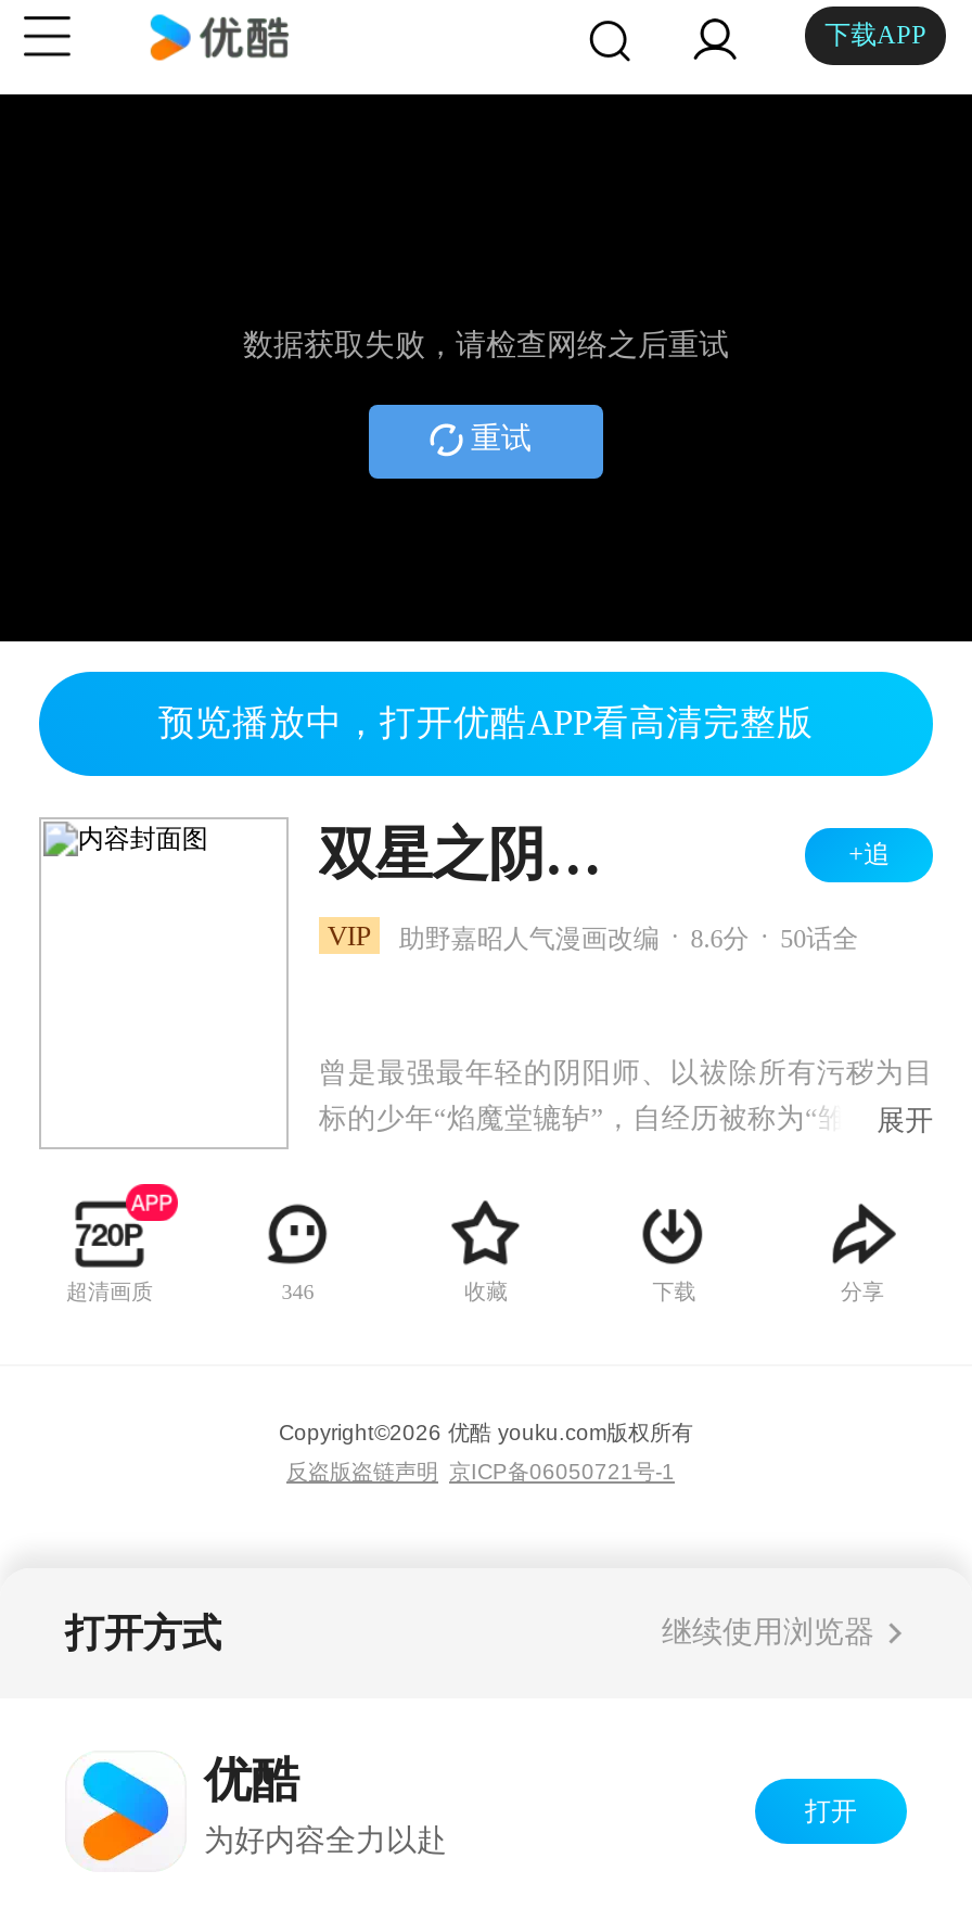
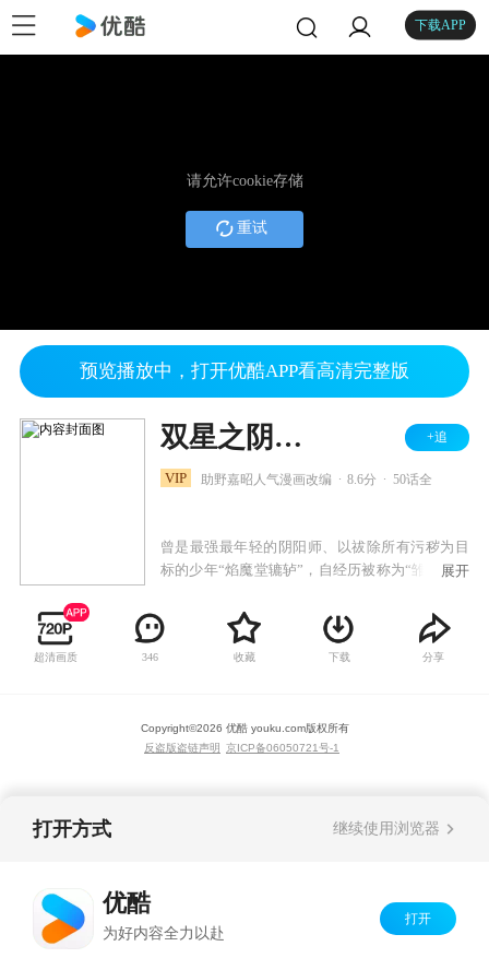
- 数据获取失败，请检查网络之后重试
+ 请允许cookie存储
